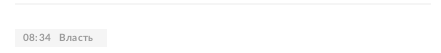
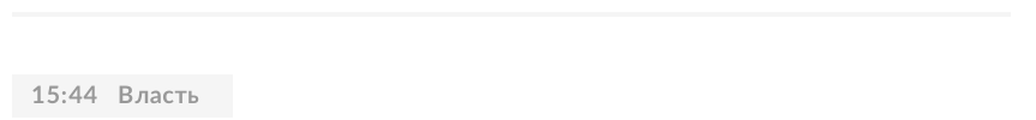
- 08:34 Власть
+ 15:44 Власть
